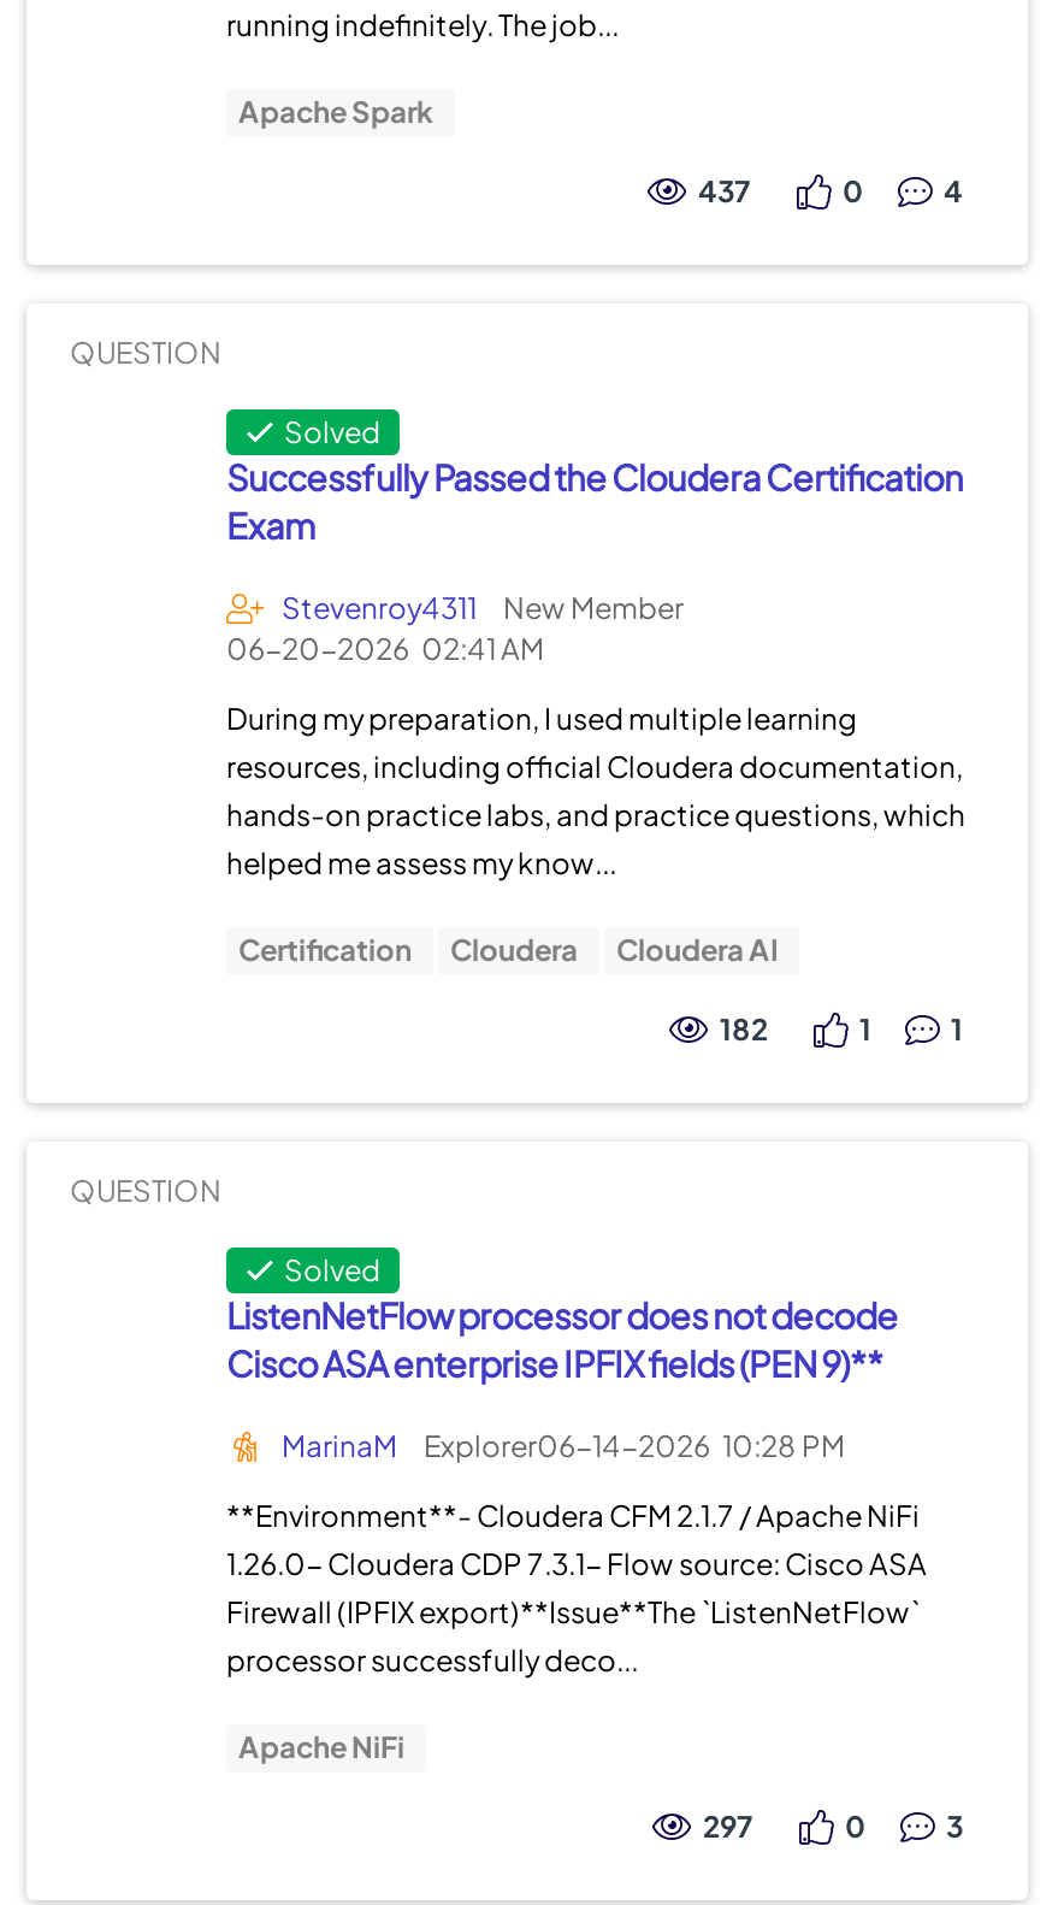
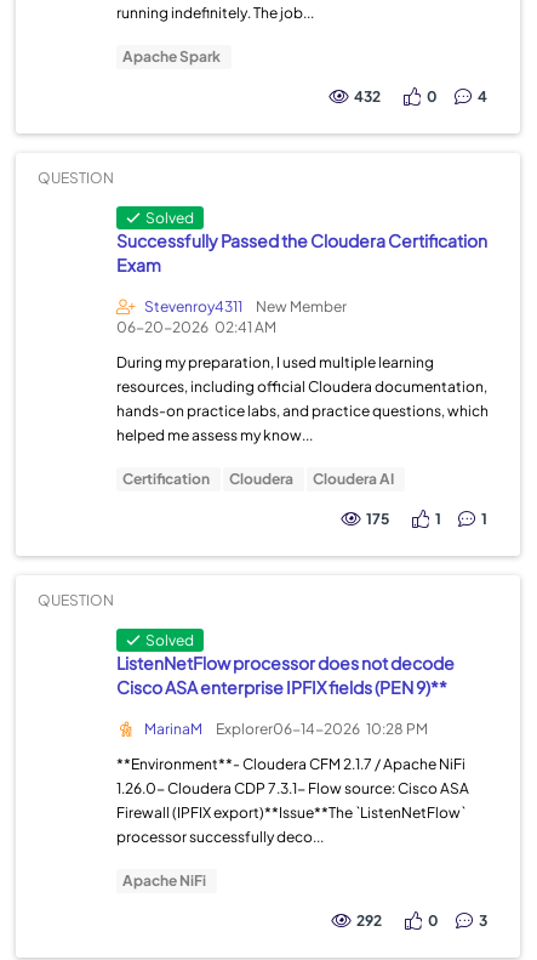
- 437
+ 432

- 182
+ 175

- 297
+ 292
